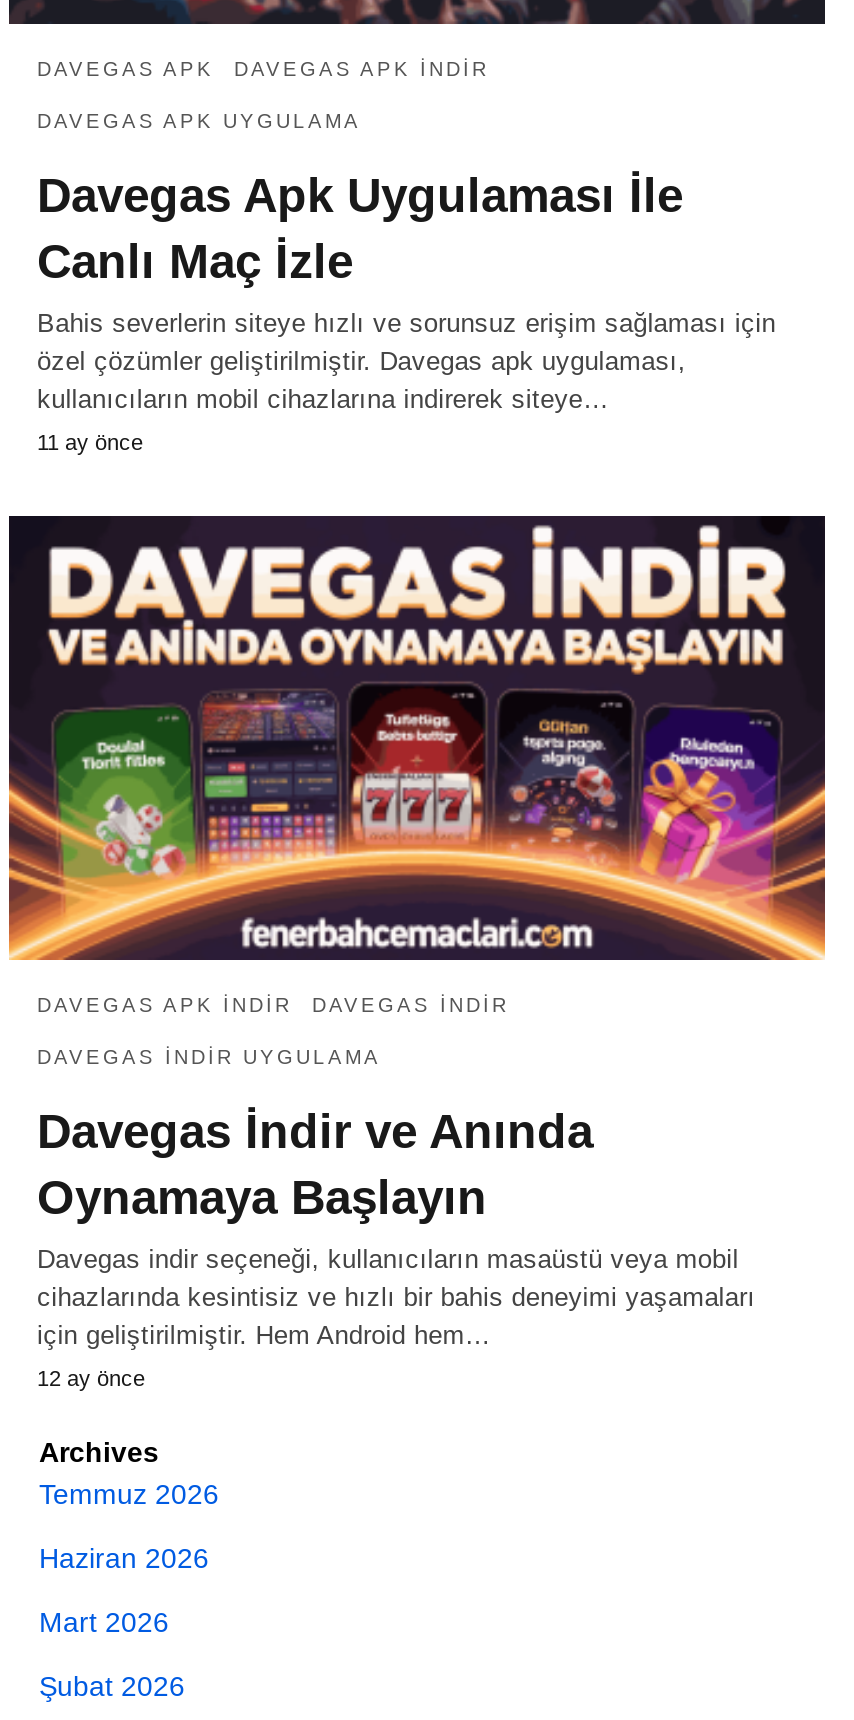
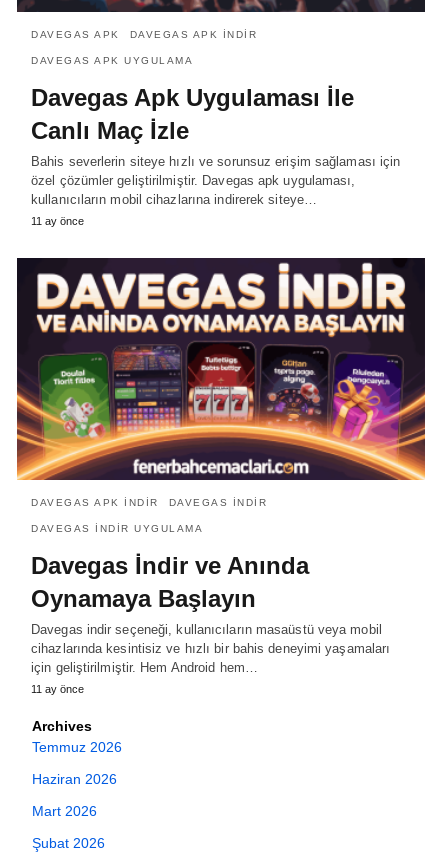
- 12 ay önce
+ 11 ay önce
